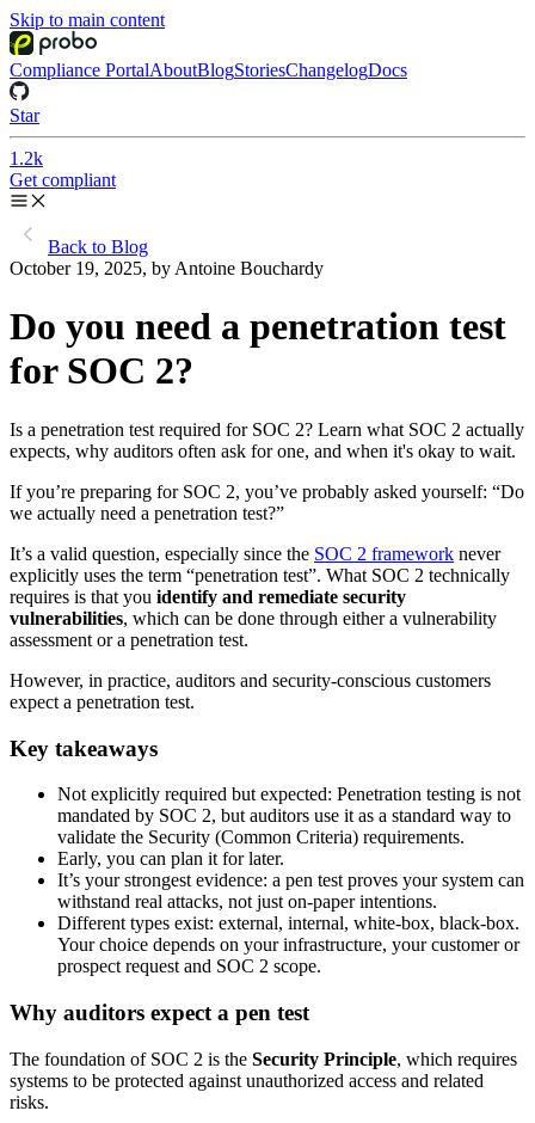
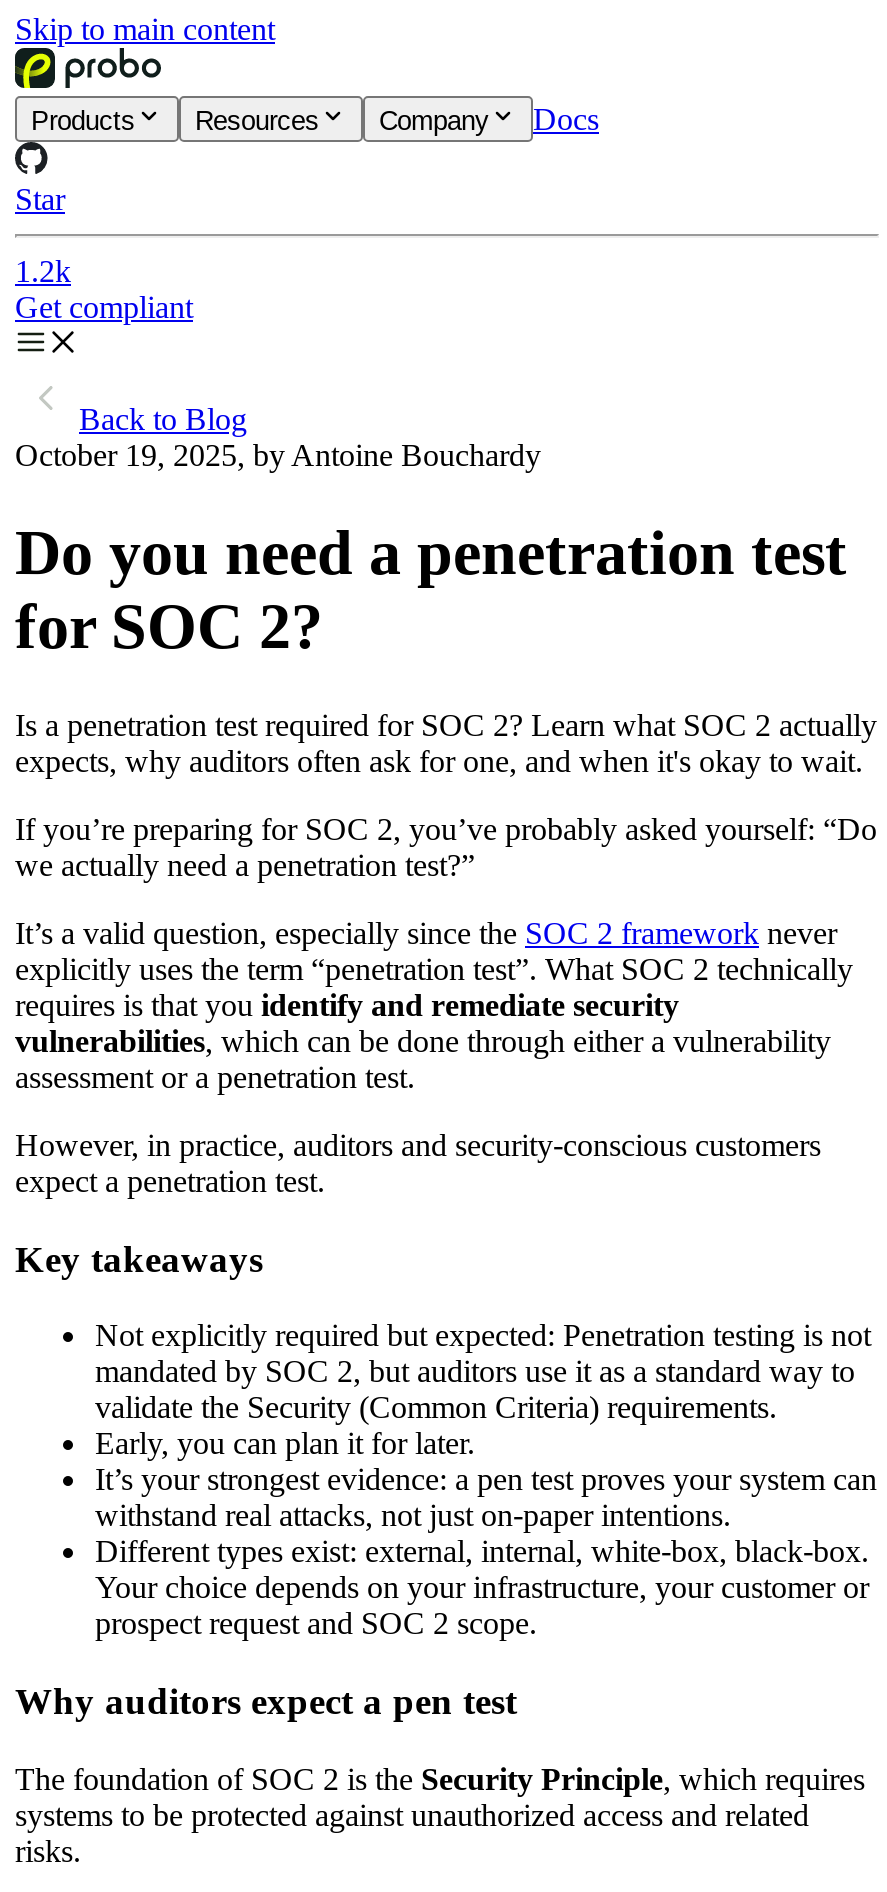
- Compliance PortalAboutBlogStoriesChangelogDocs
+ Products
+ Resources
+ Company
+ Docs
